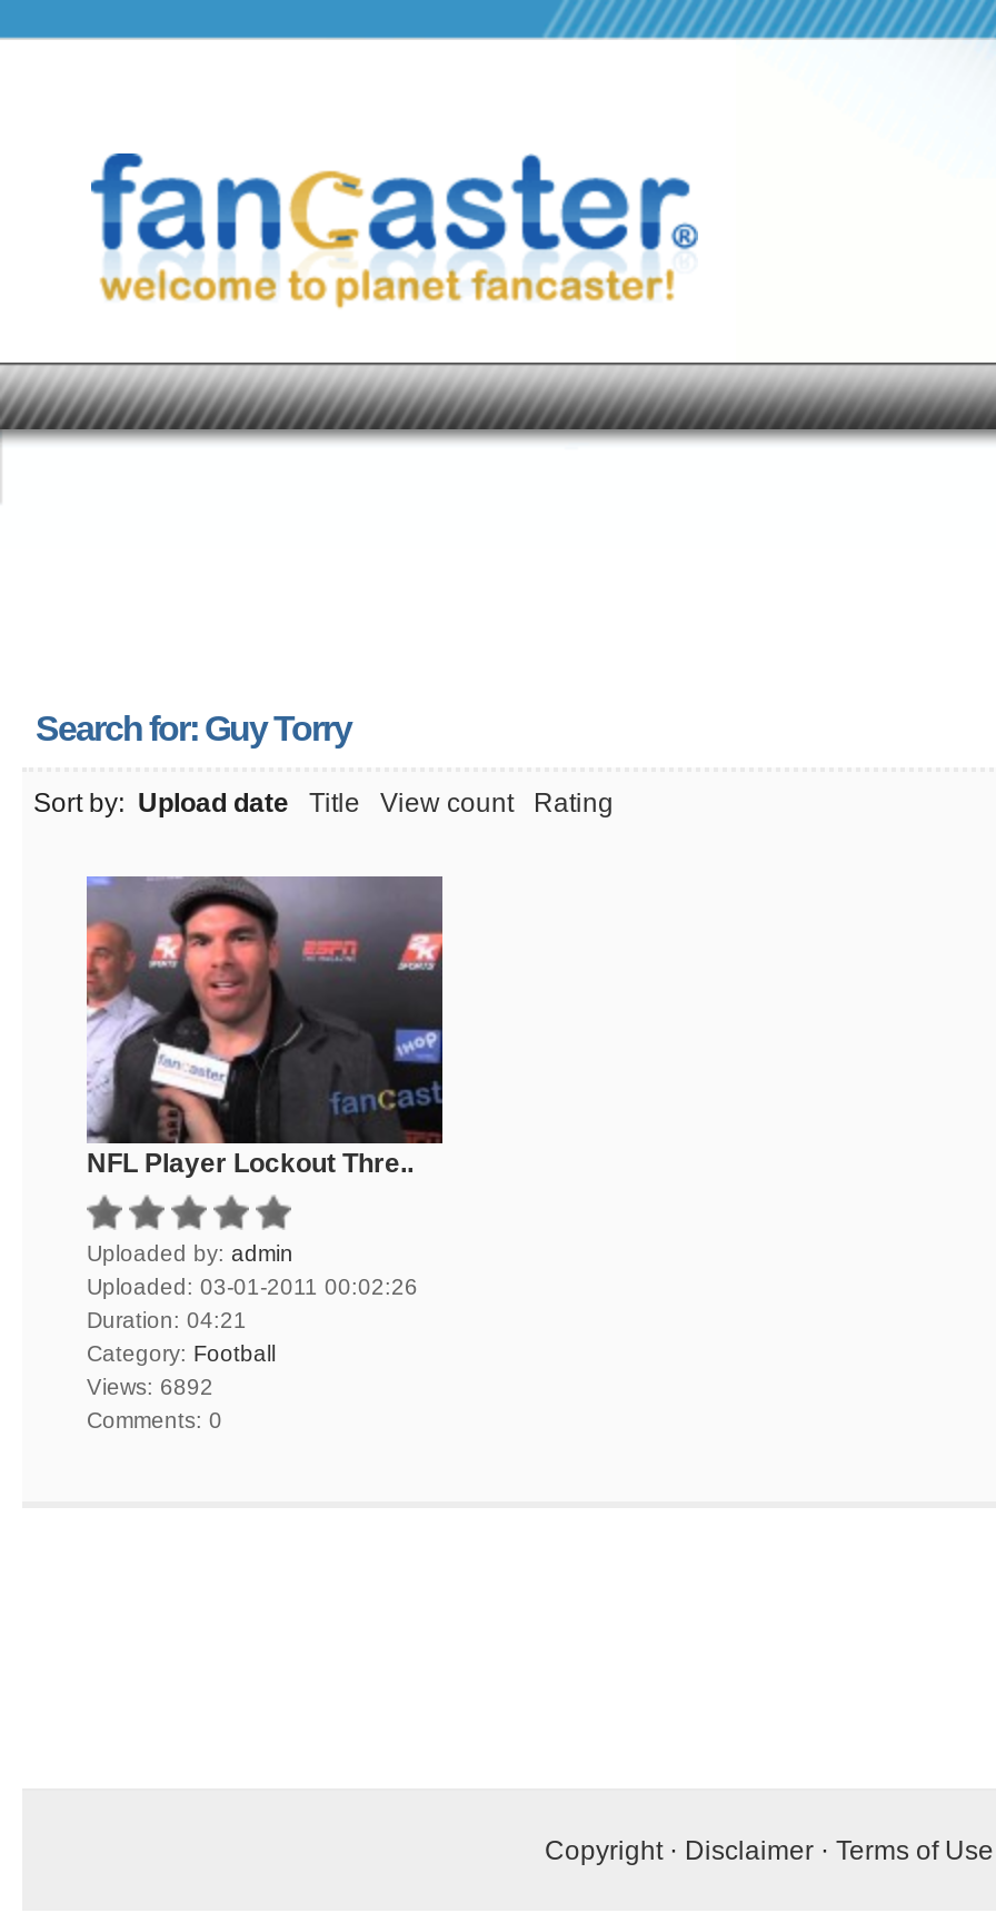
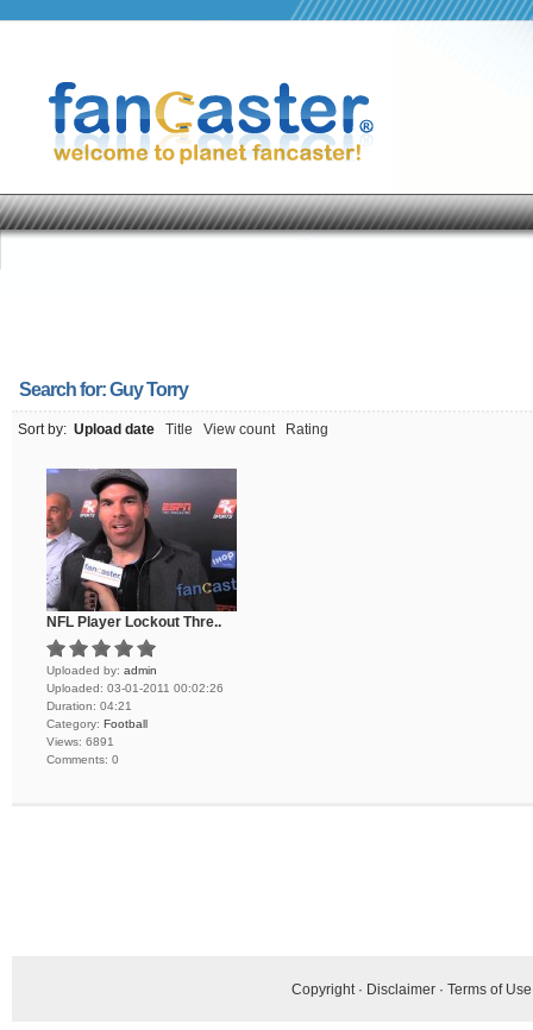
- Views: 6892
+ Views: 6891
